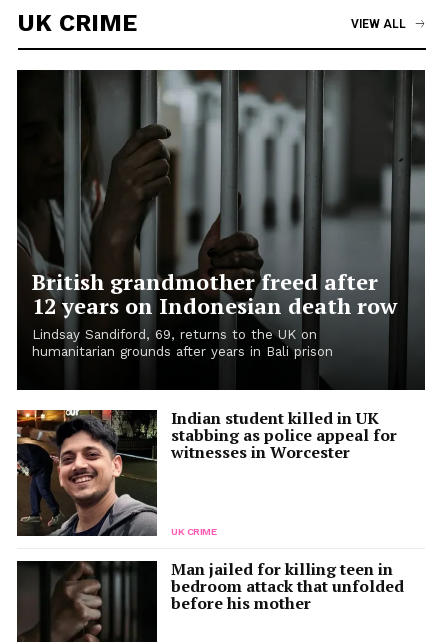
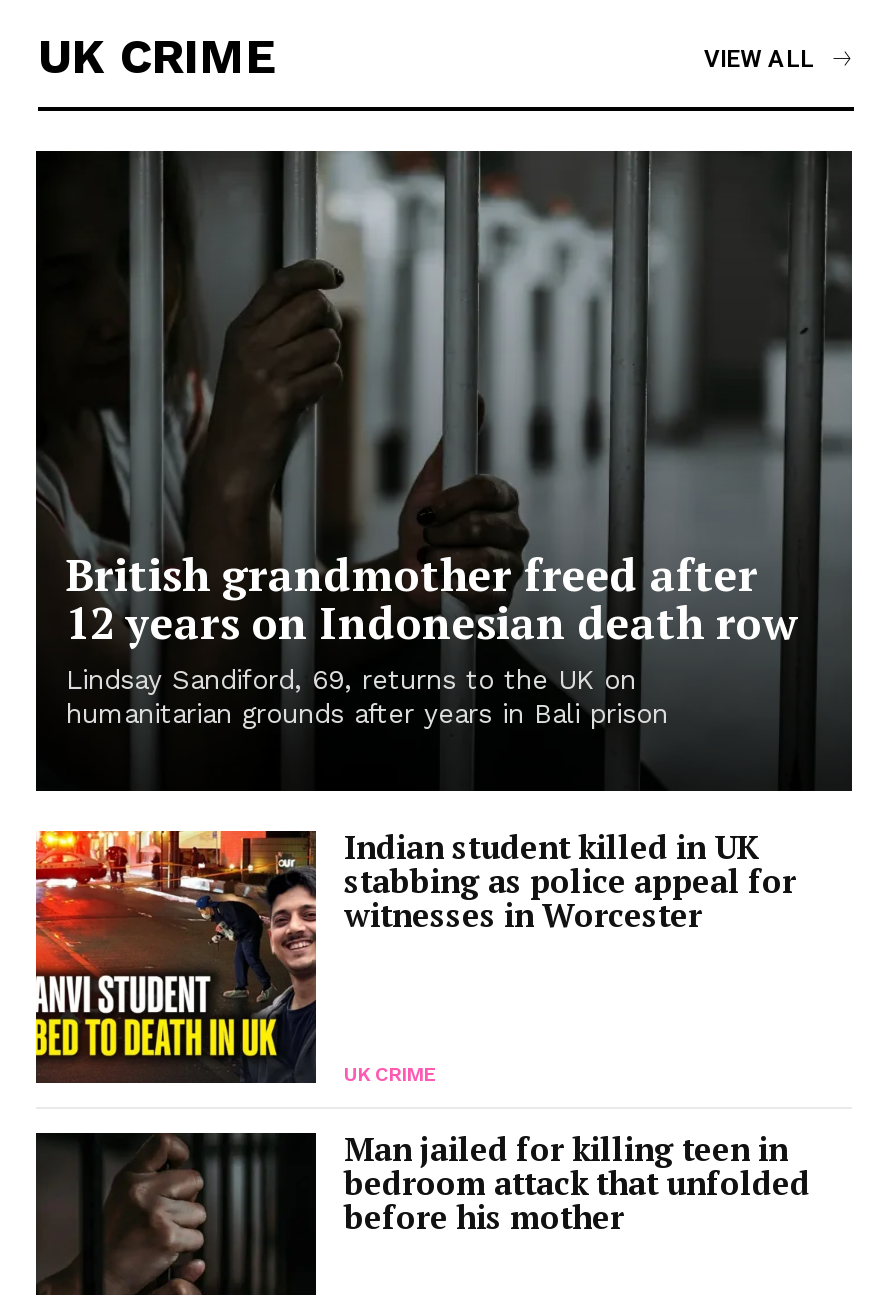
- [image]
+ [image]
